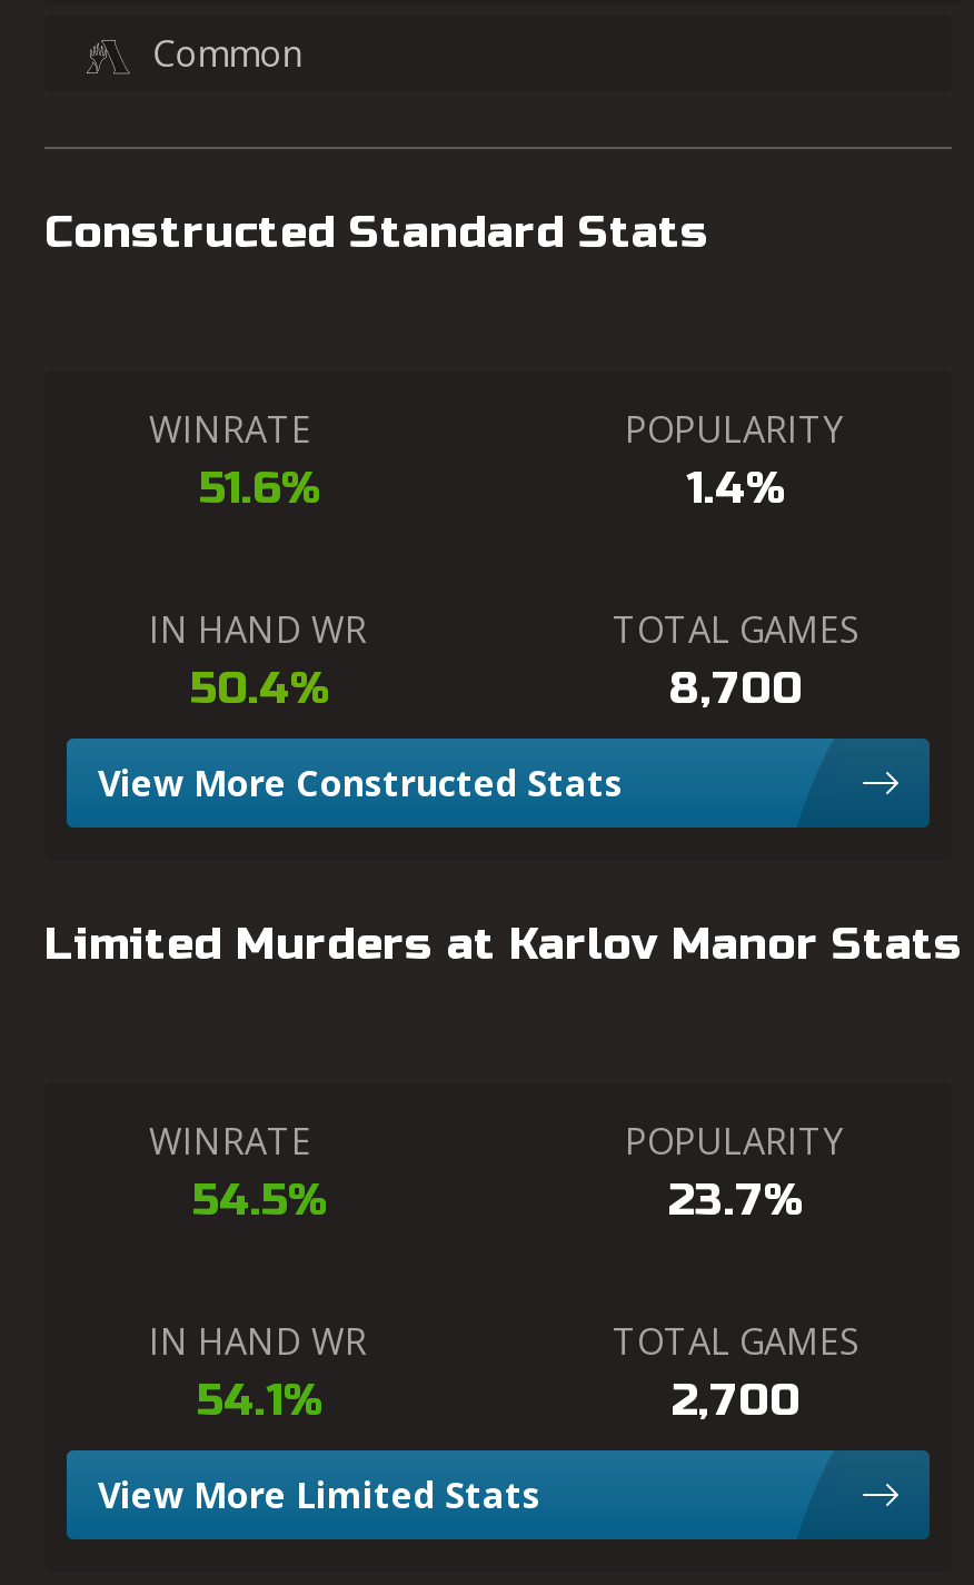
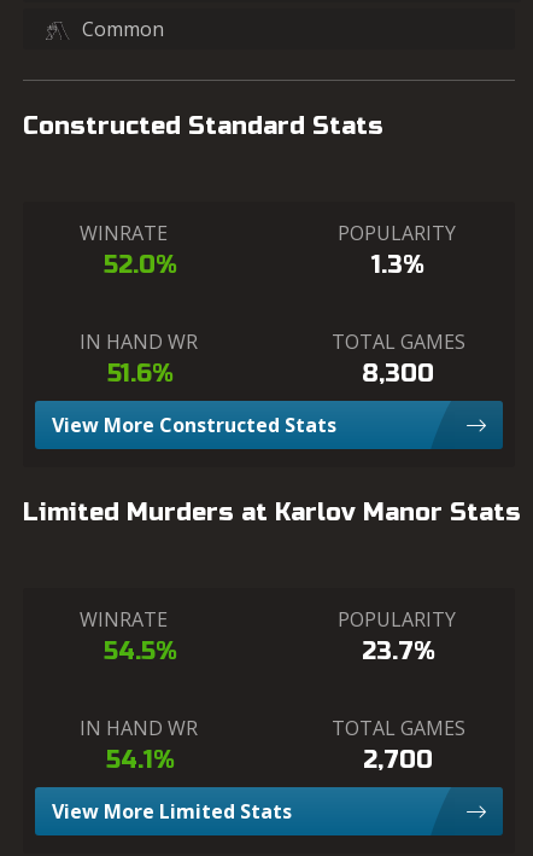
- 51.6%
+ 52.0%

- 1.4%
+ 1.3%

- 50.4%
+ 51.6%

- 8,700
+ 8,300
